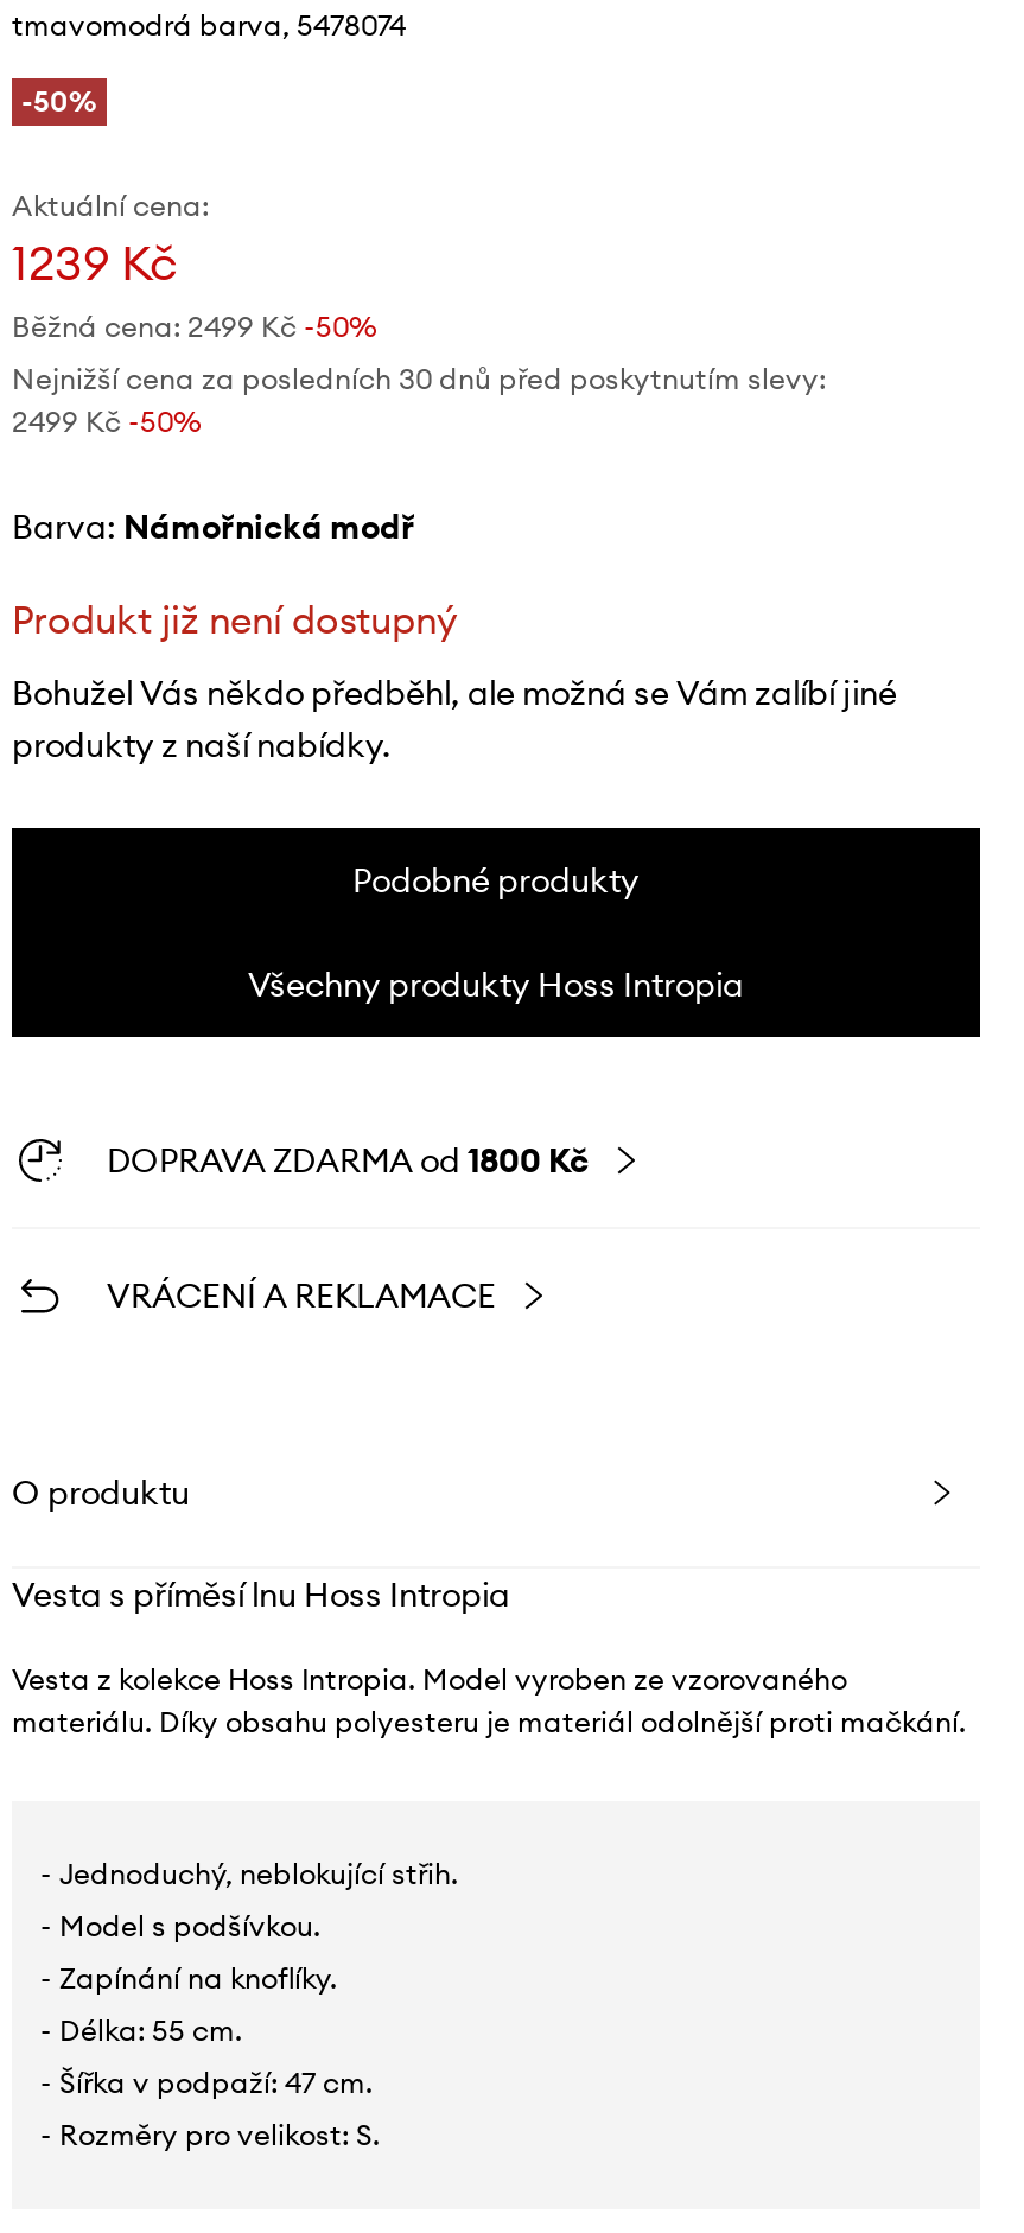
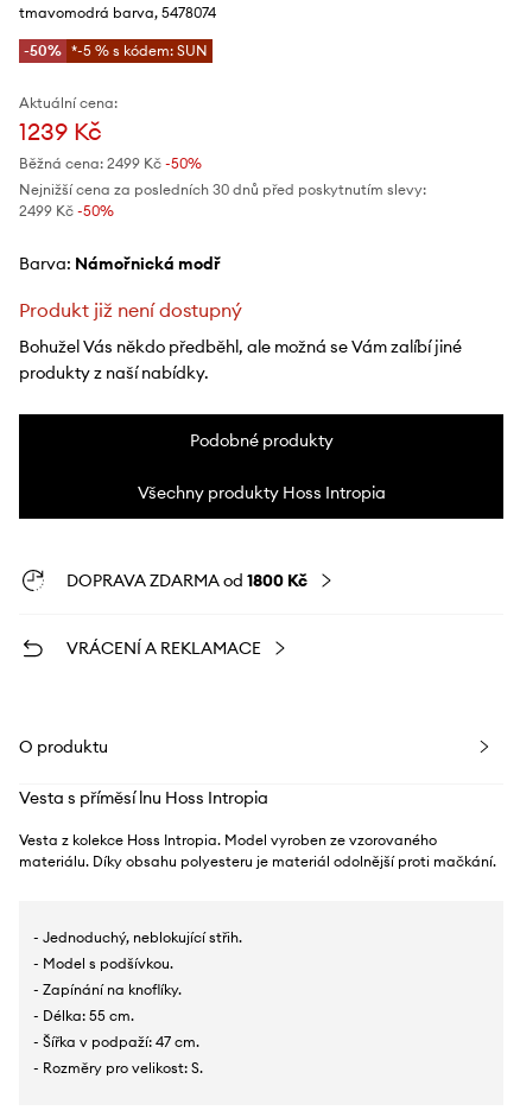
- -50%
+ -50% *-5 % s kódem: SUN
